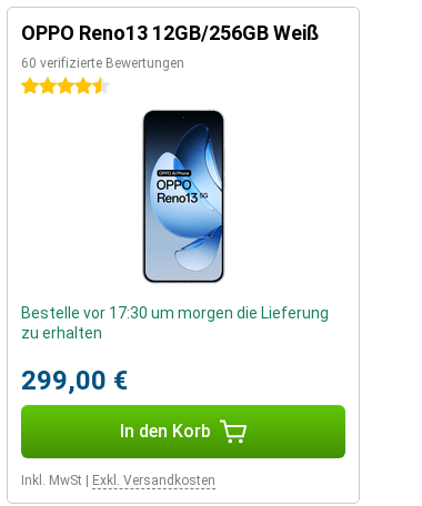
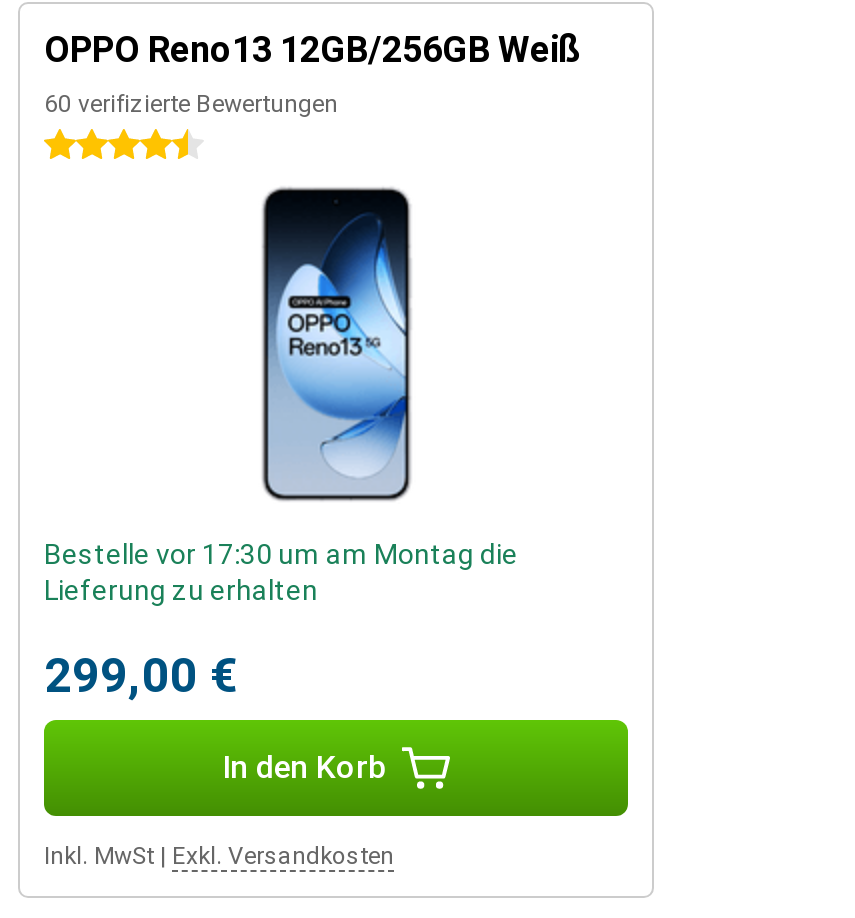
- Bestelle vor 17:30 um morgen die Lieferung
- zu erhalten
+ Bestelle vor 17:30 um am Montag die
+ Lieferung zu erhalten
